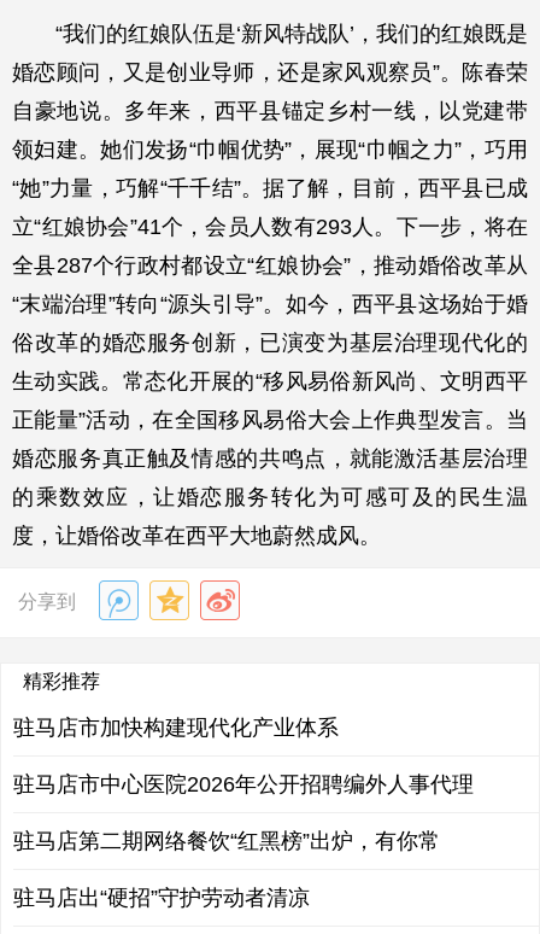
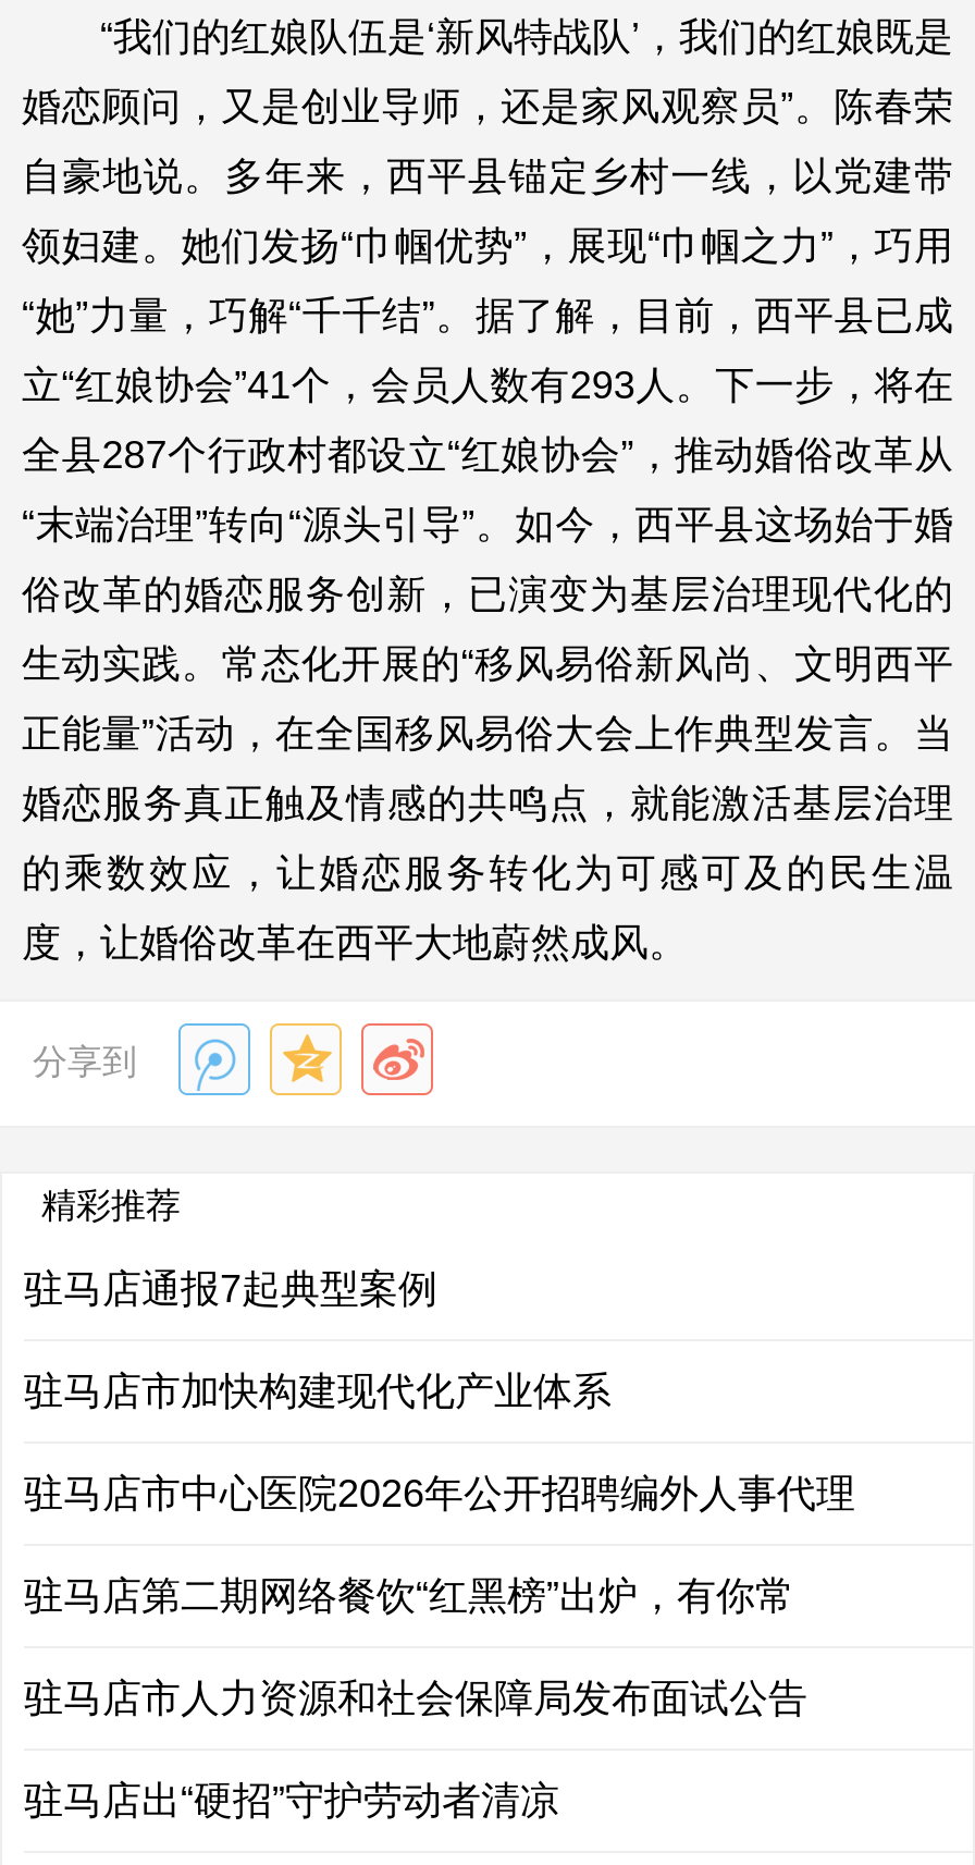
+ 驻马店通报7起典型案例

+ 驻马店市人力资源和社会保障局发布面试公告
